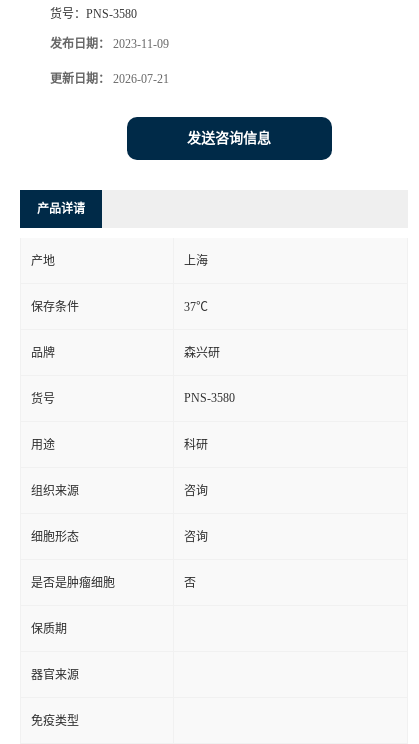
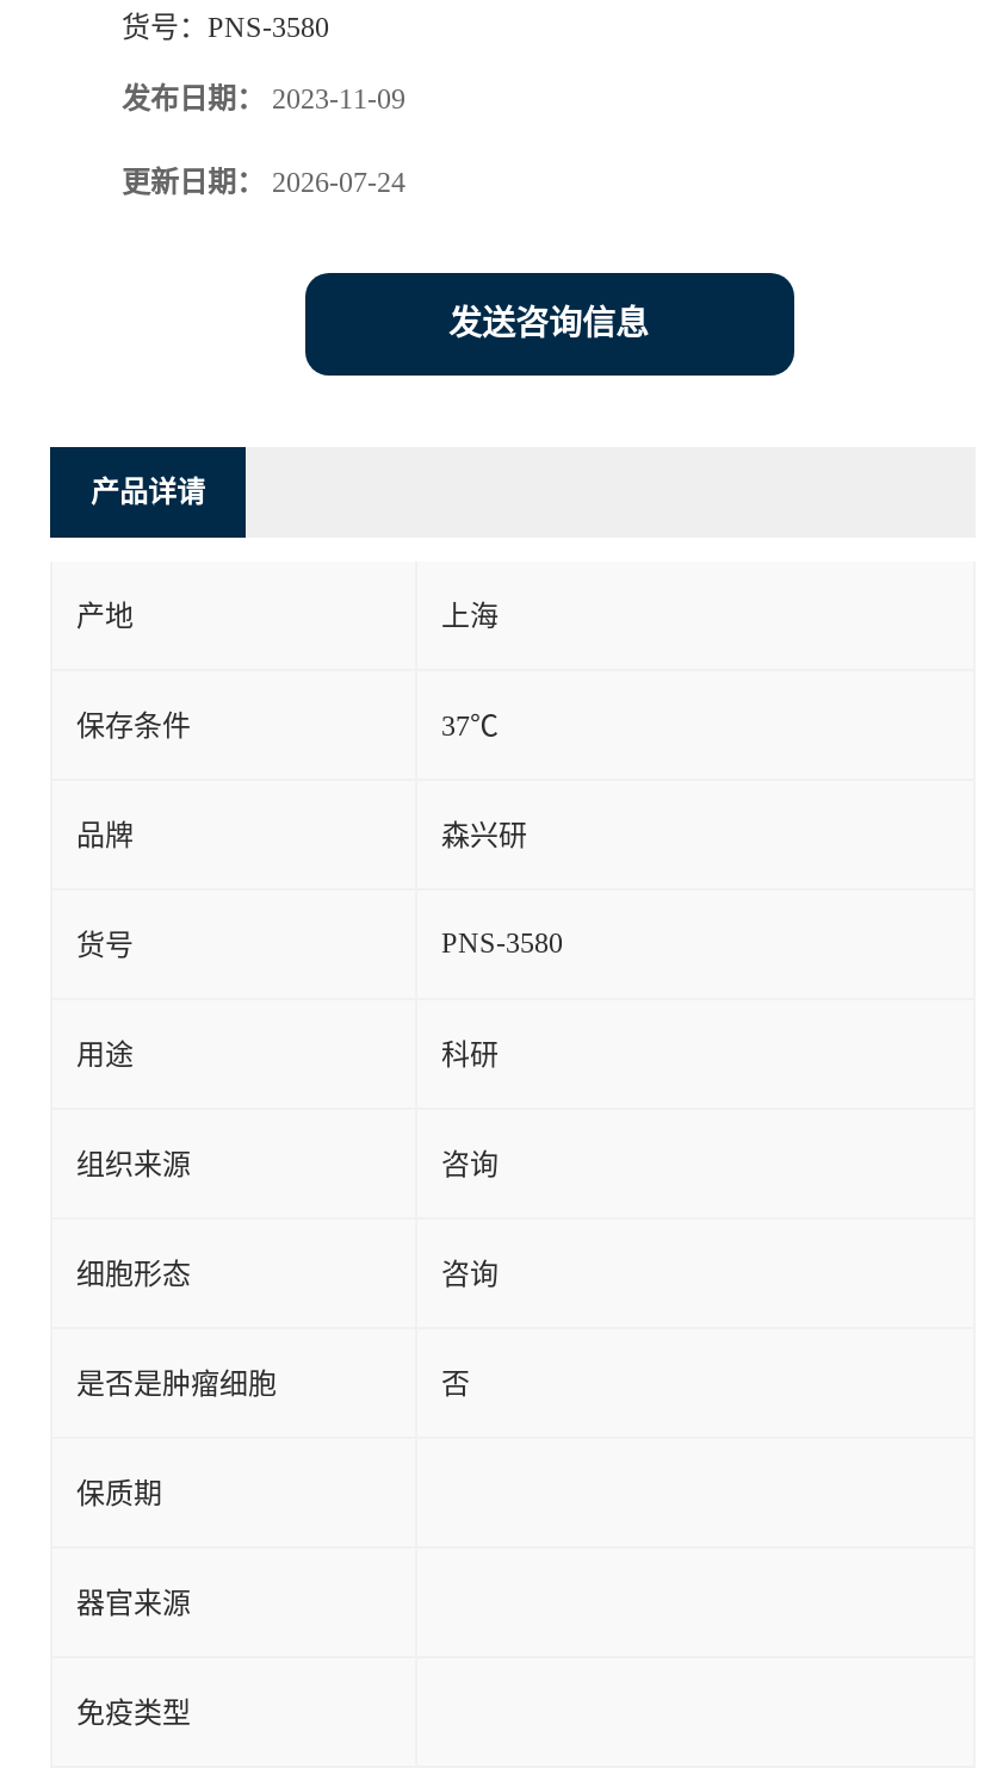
- 更新日期：2026-07-21
+ 更新日期：2026-07-24
